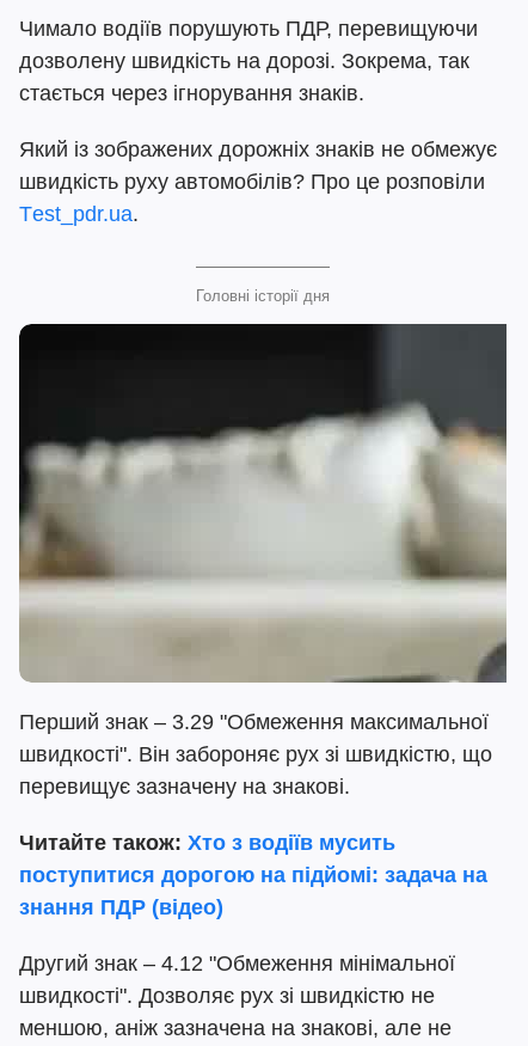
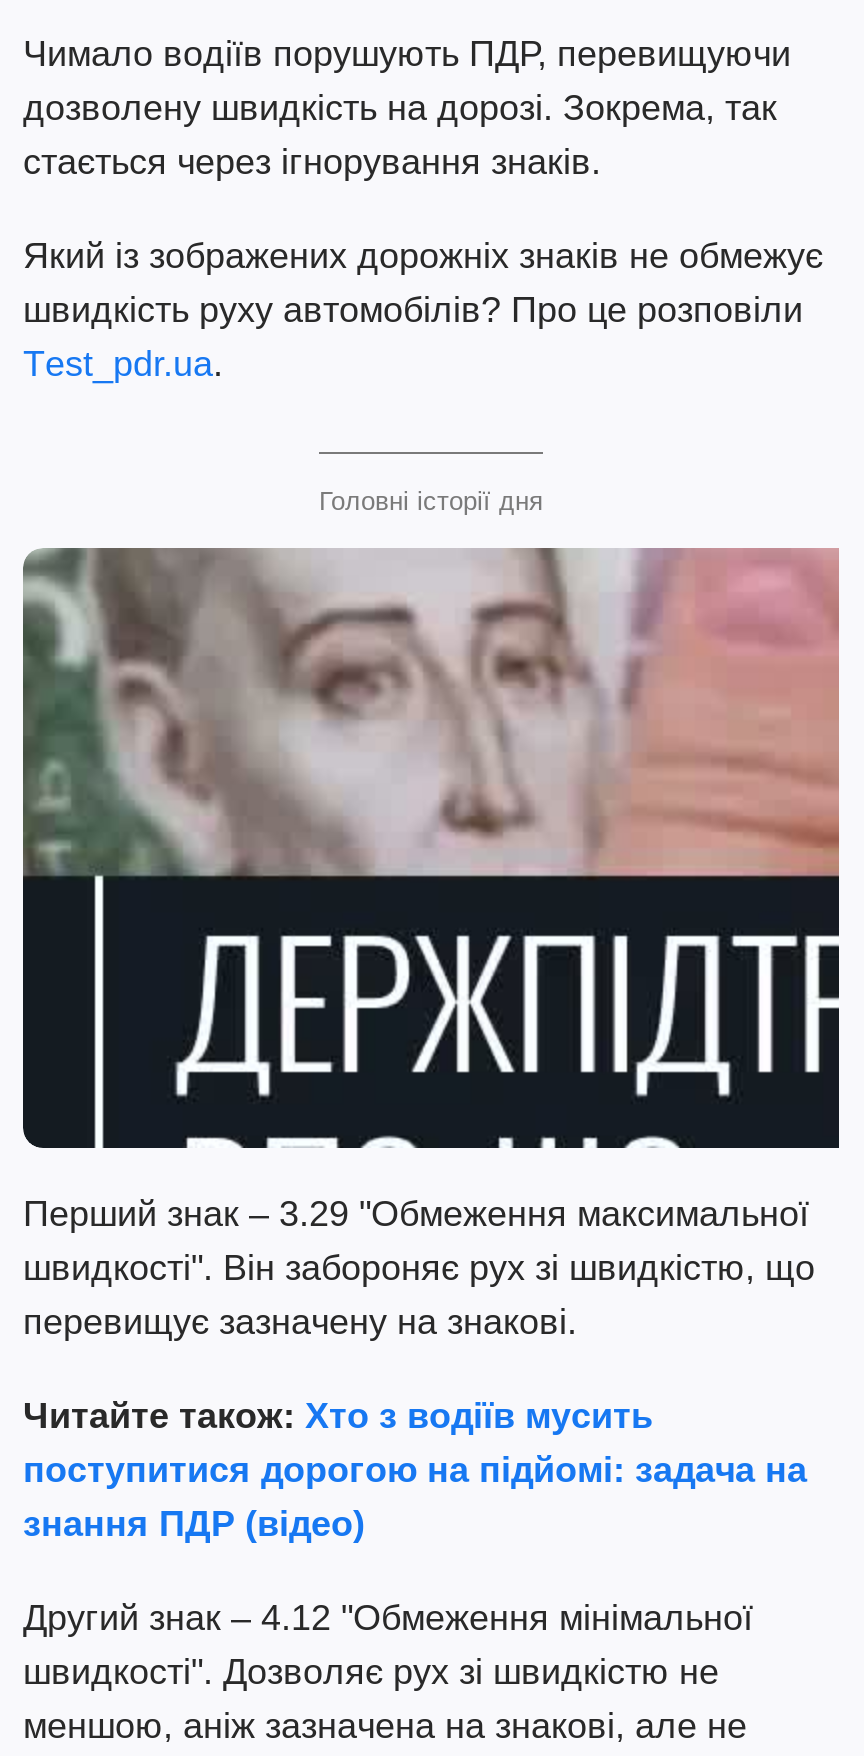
- [image]
+ [image]
